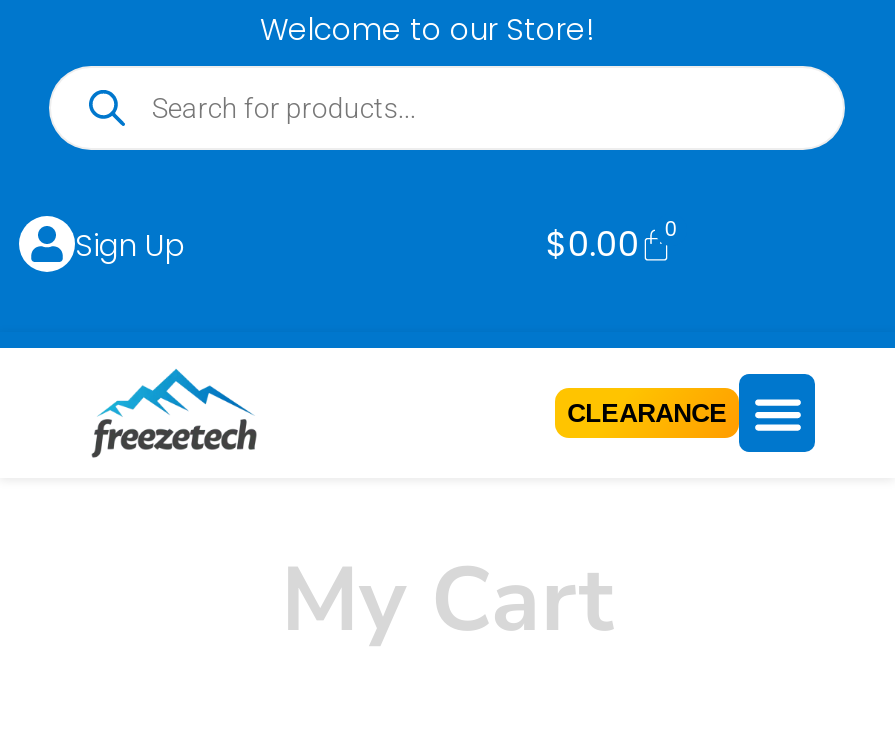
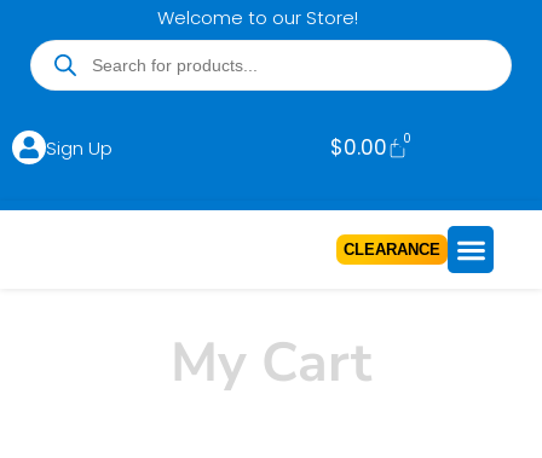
- [image]
